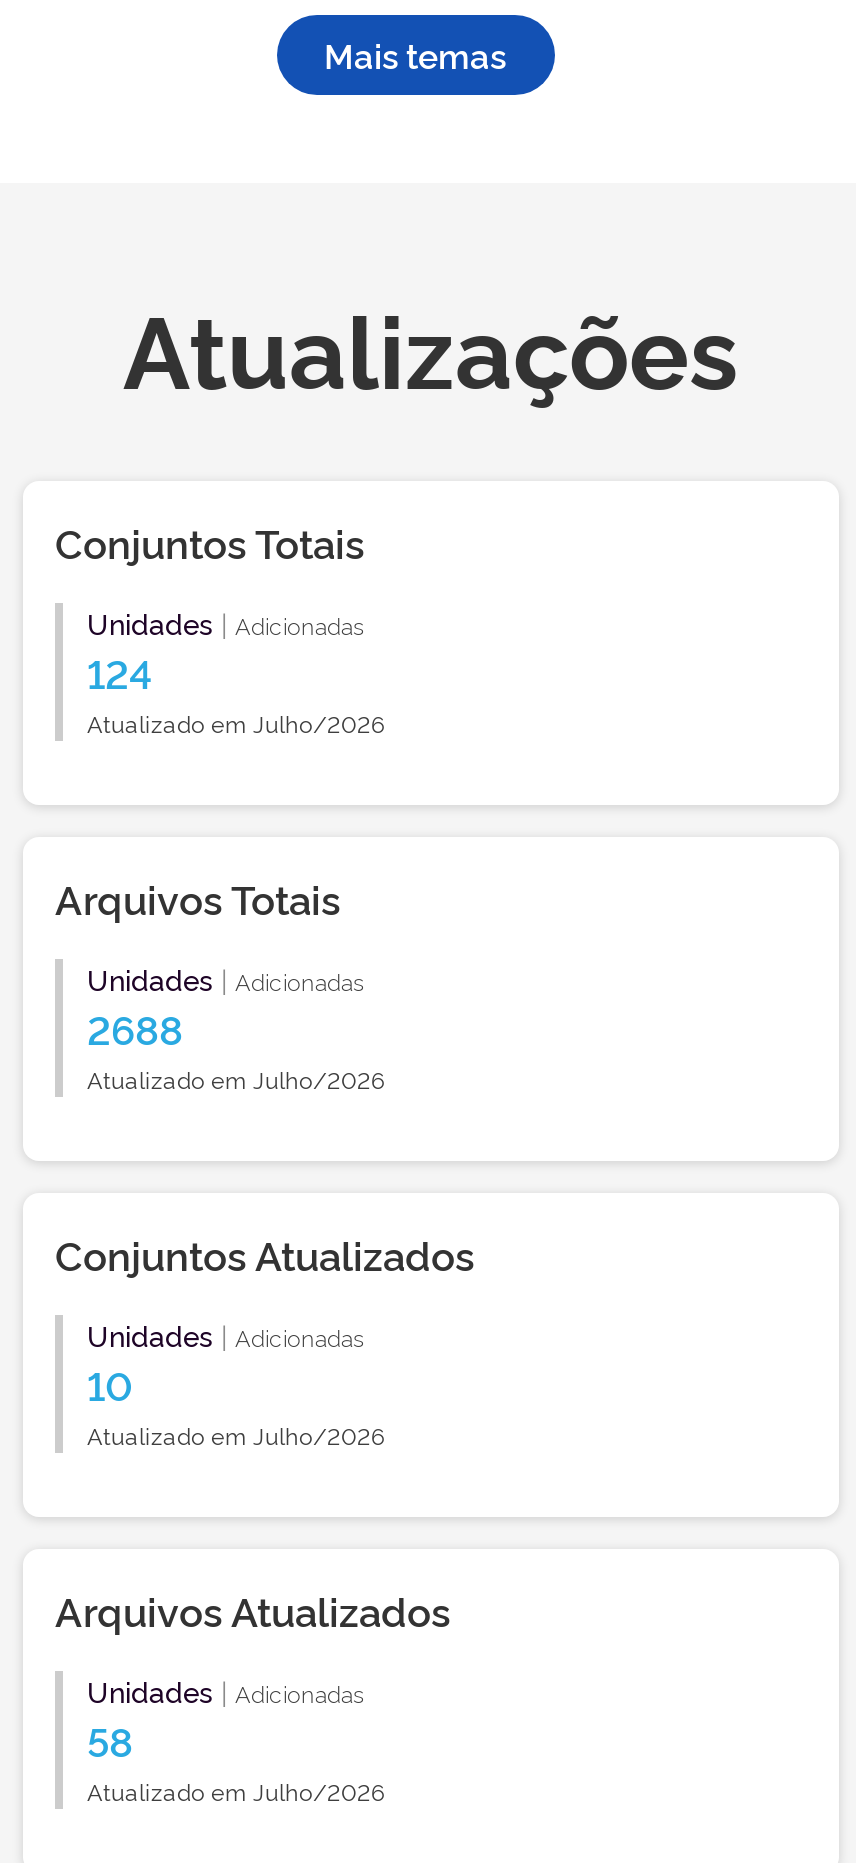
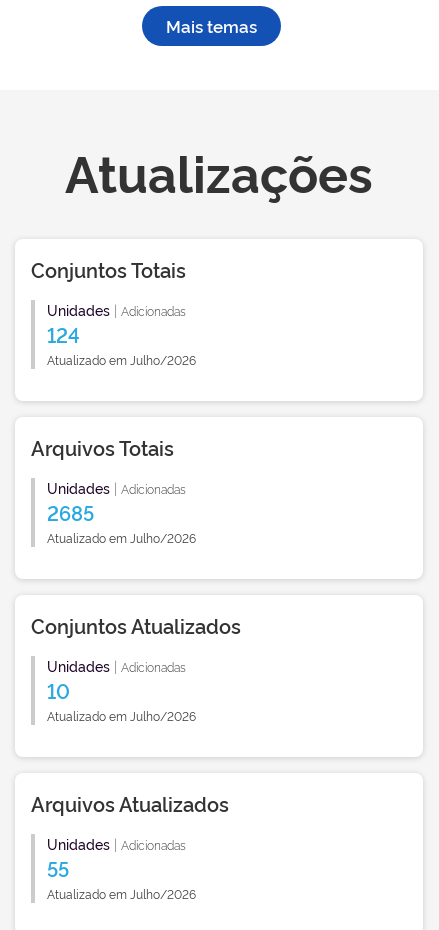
- 2688
+ 2685

- 58
+ 55
